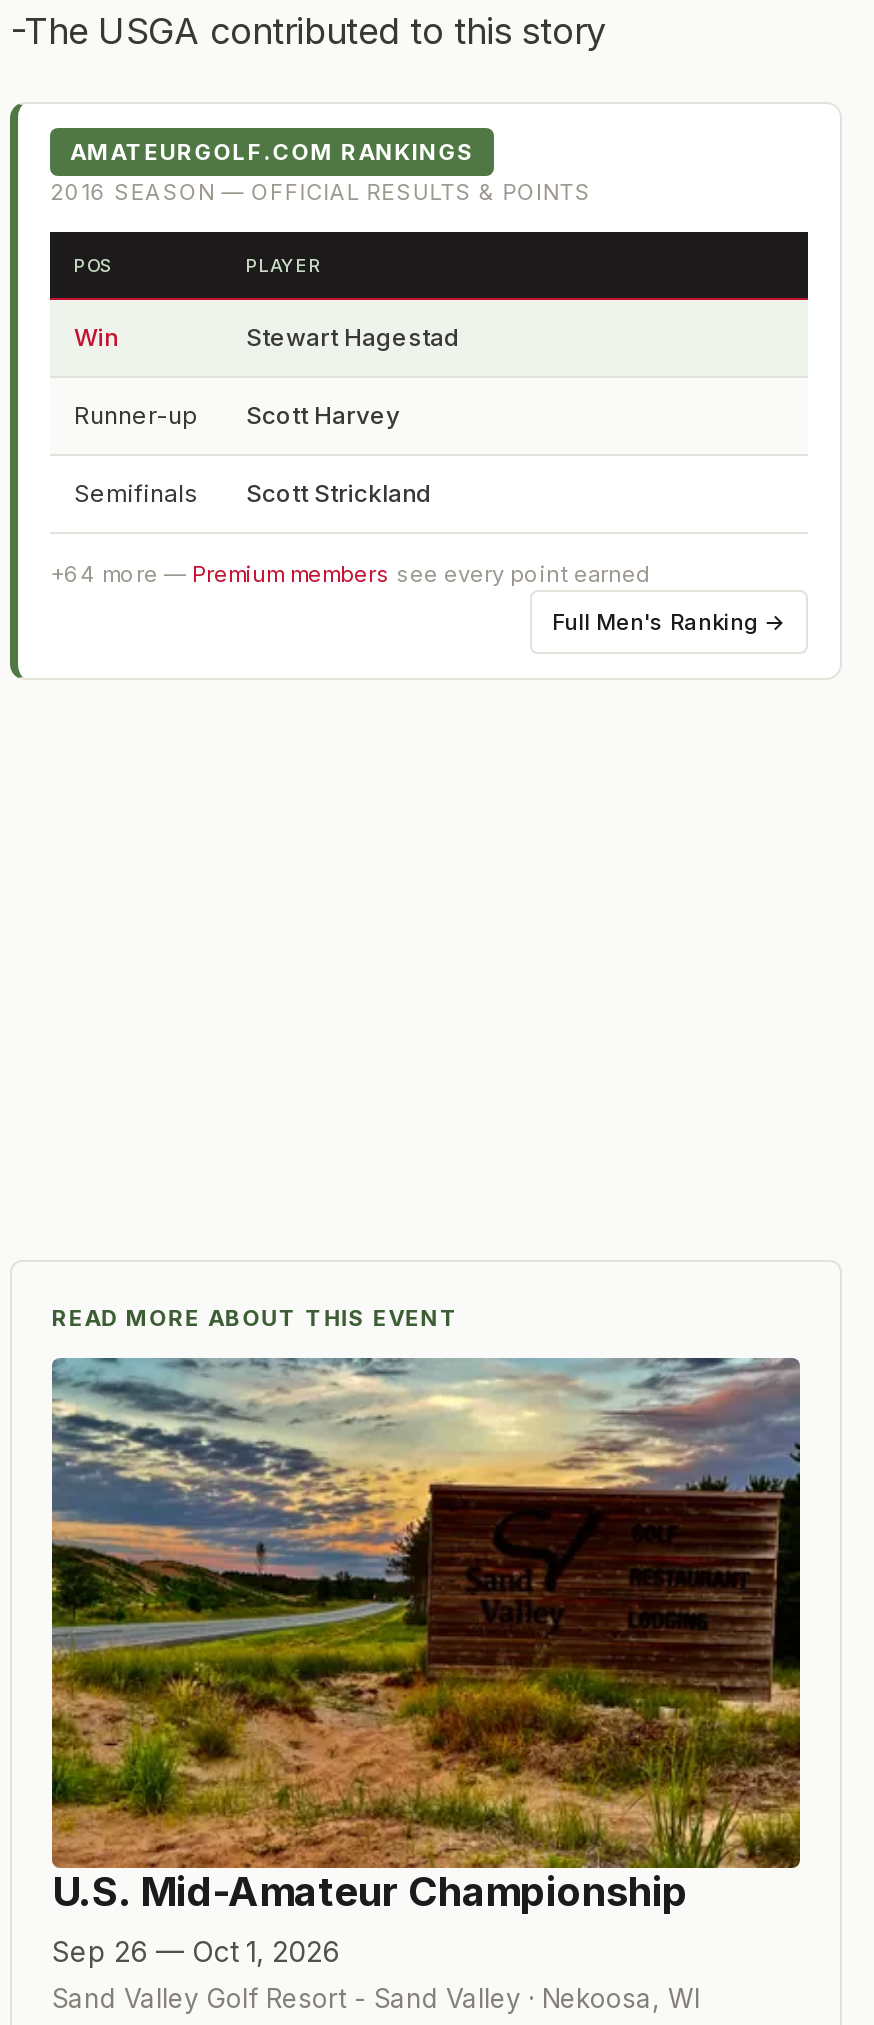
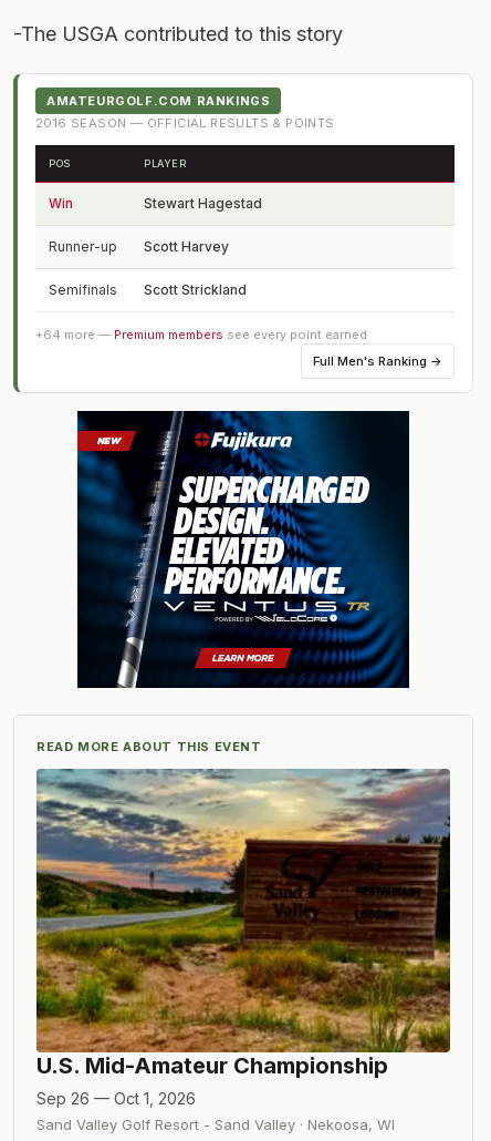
+ [image]
